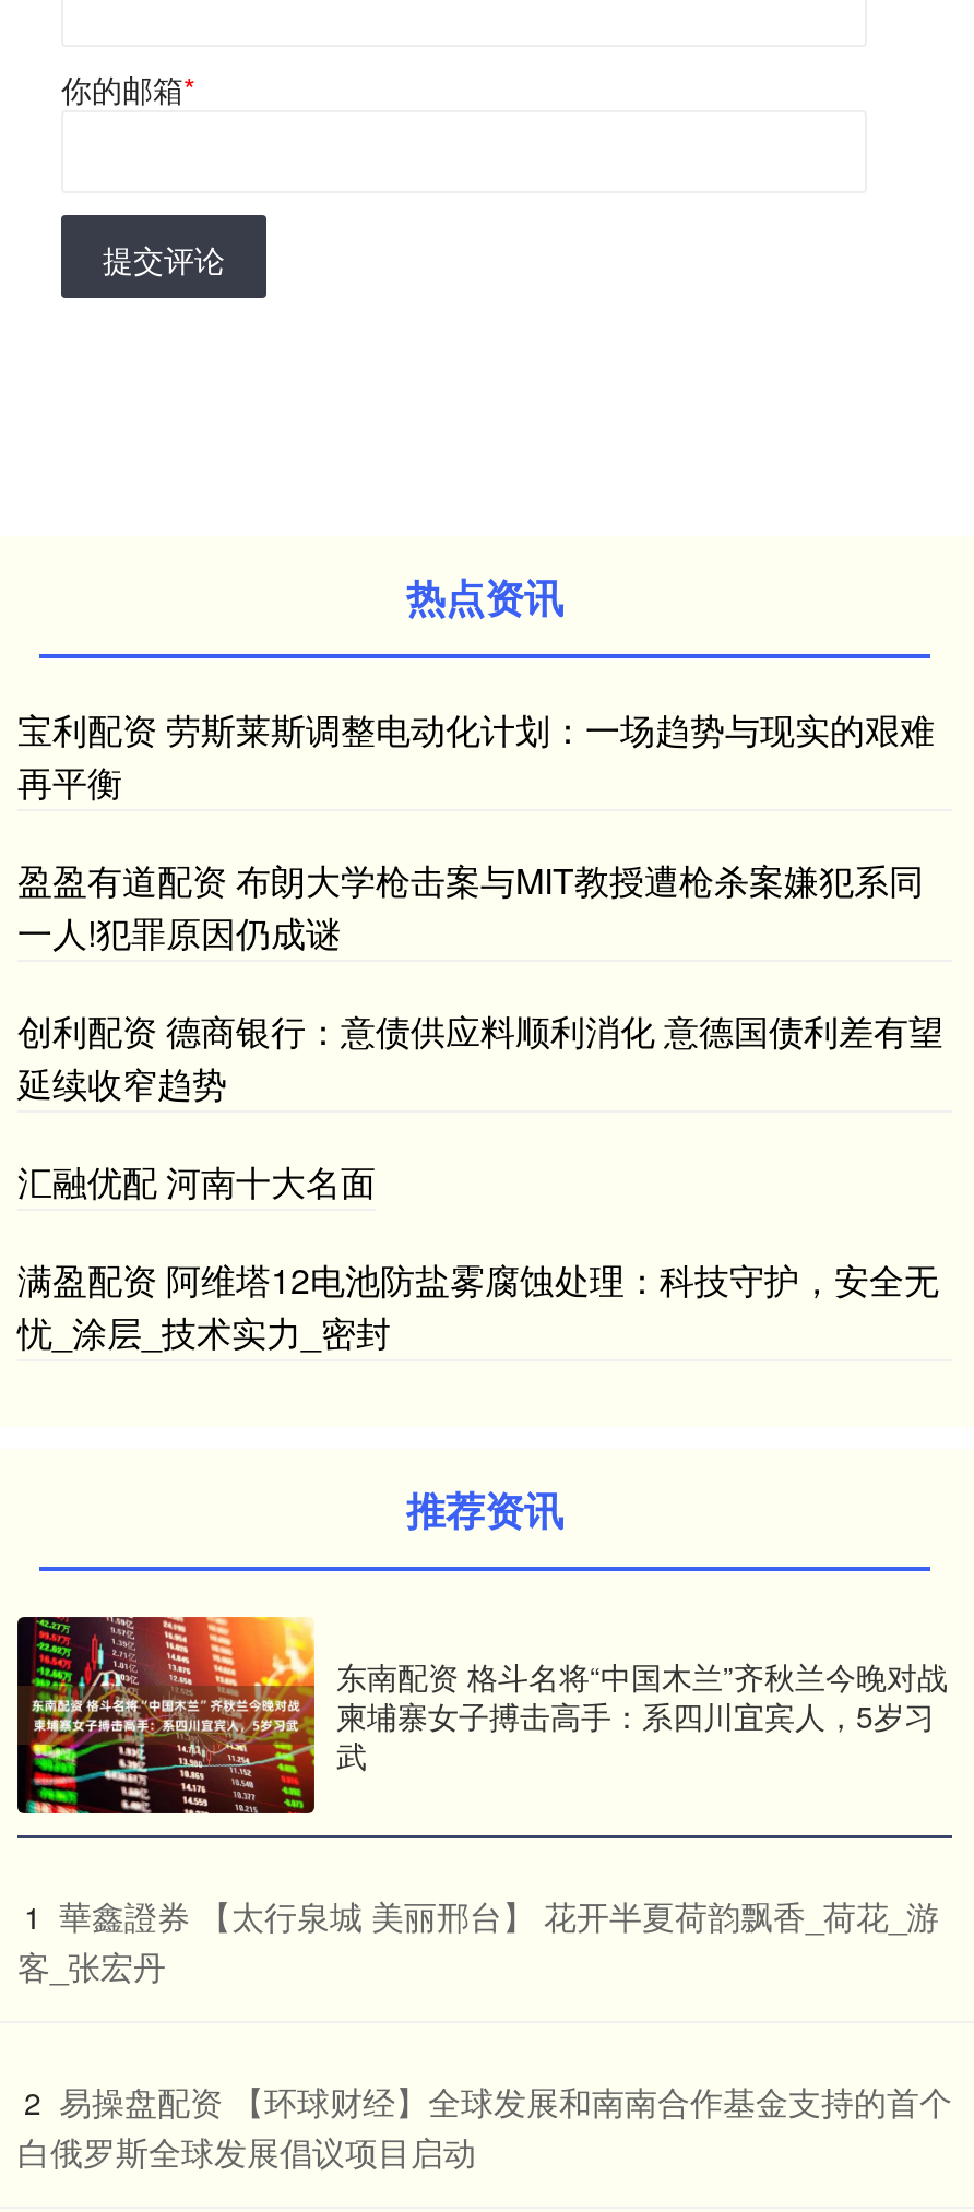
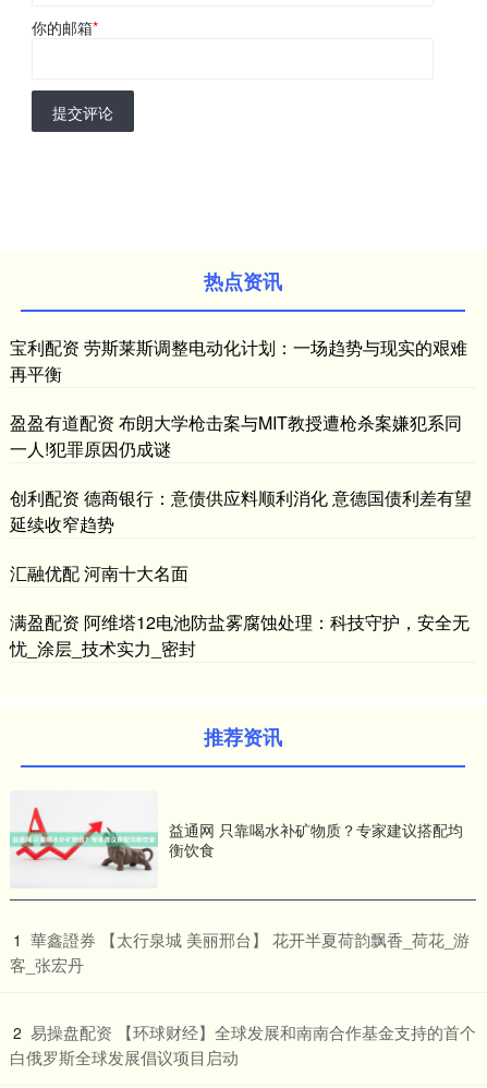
- [image]
- 东南配资 格斗名将“中国木兰”齐秋兰今晚对战
- 柬埔寨女子搏击高手：系四川宜宾人，5岁习
- 武
+ [image]
+ 益通网 只靠喝水补矿物质？专家建议搭配均
+ 衡饮食
